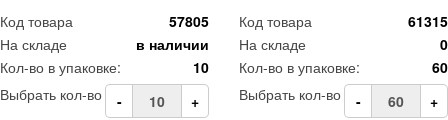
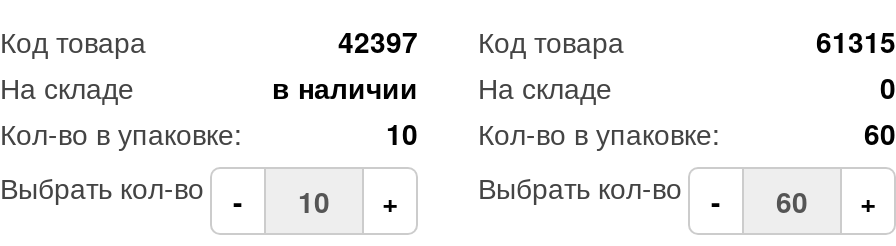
- 57805 Код товара
+ 42397 Код товара
